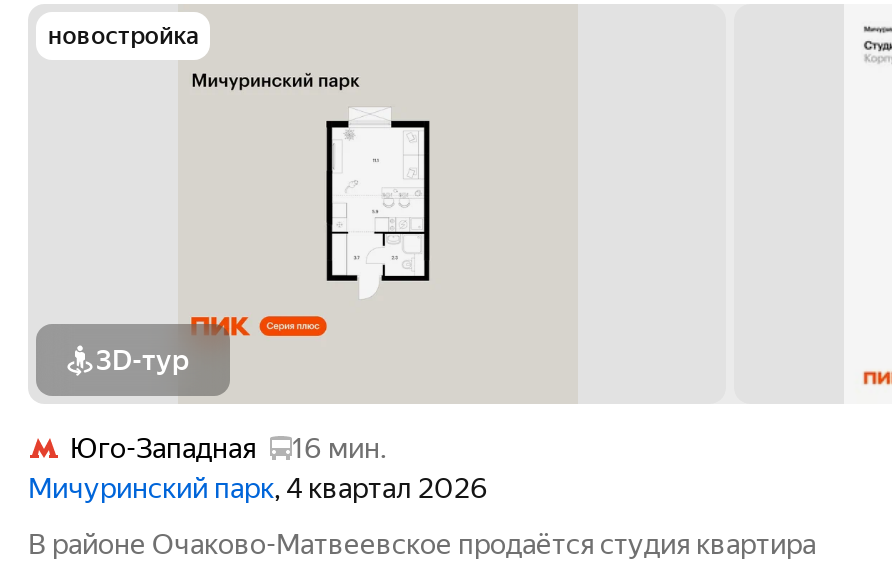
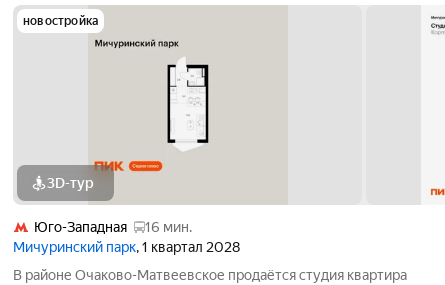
- [image]
+ [image]

- Мичуринский парк, 4 квартал 2026
+ Мичуринский парк, 1 квартал 2028
